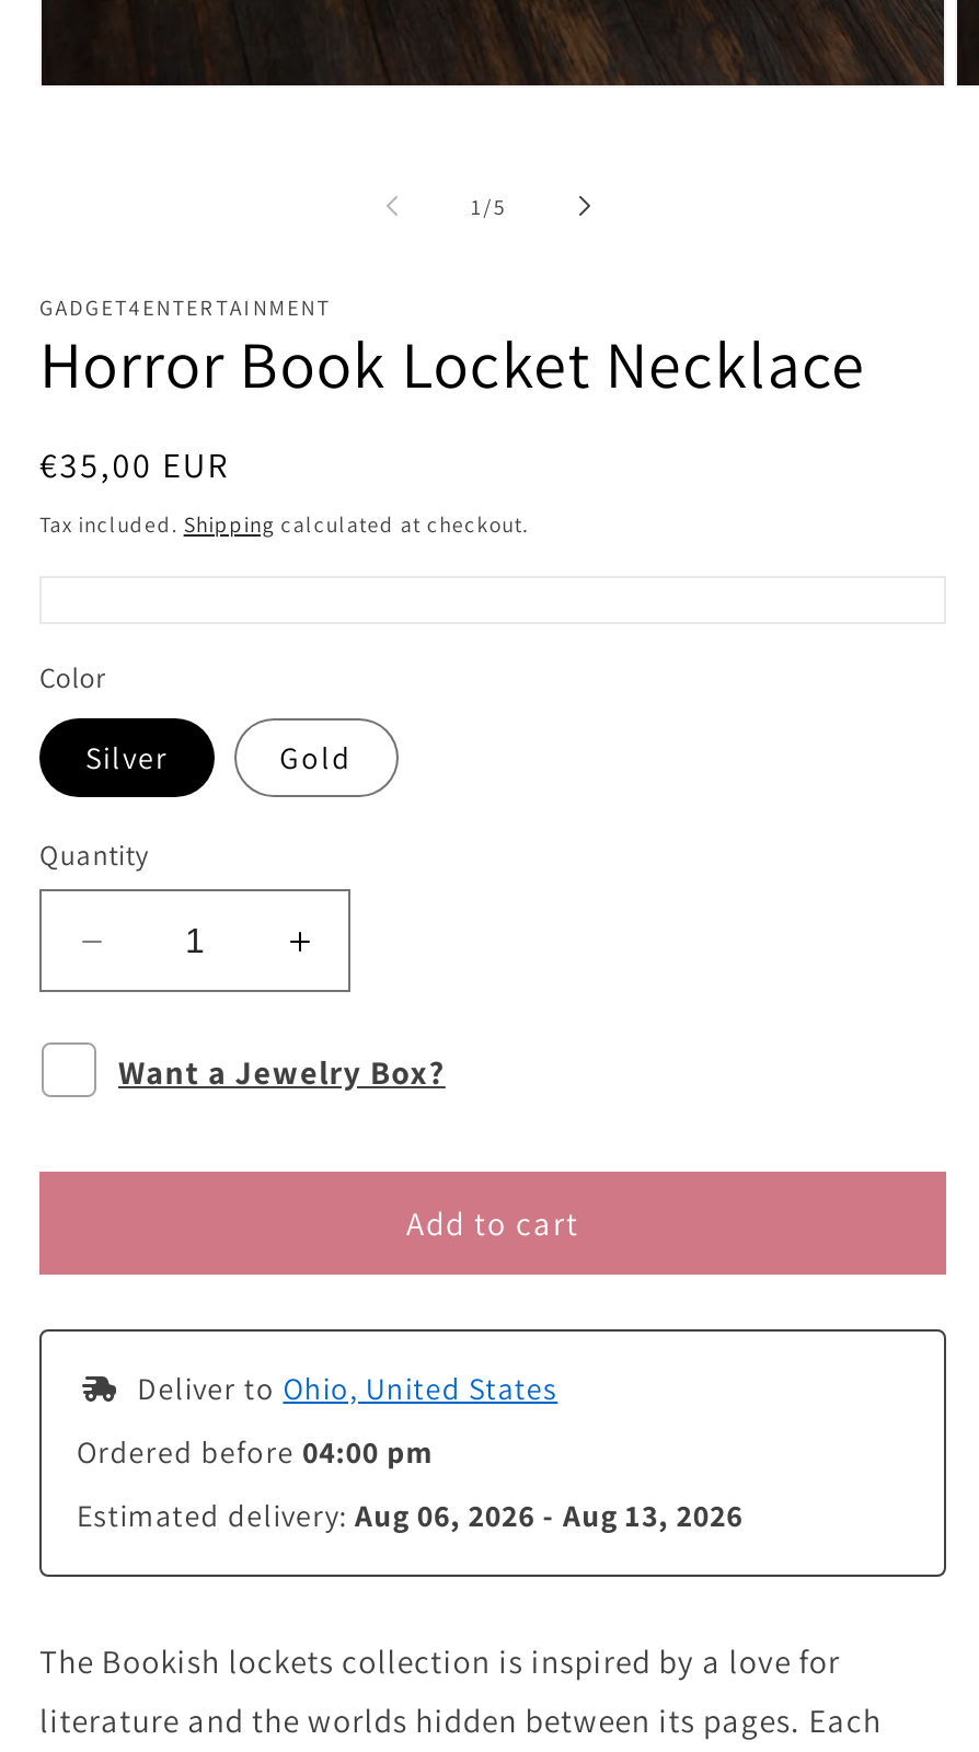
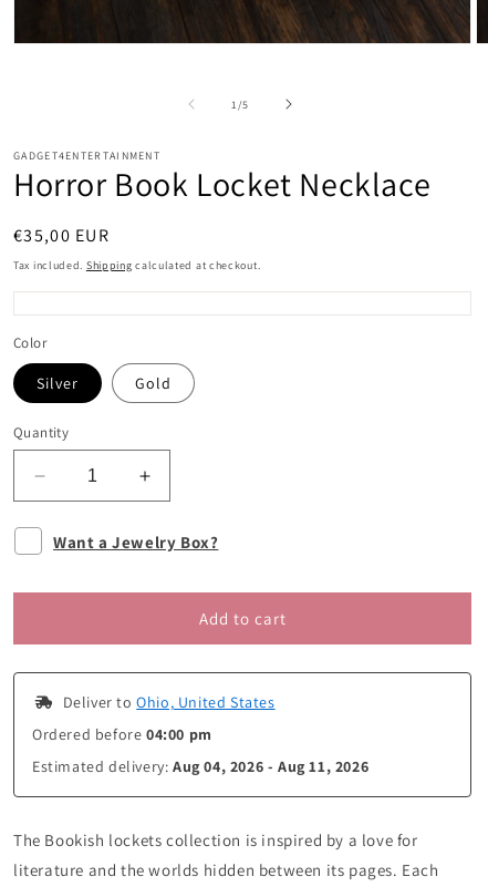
- Estimated delivery: Aug 06, 2026 - Aug 13, 2026
+ Estimated delivery: Aug 04, 2026 - Aug 11, 2026
